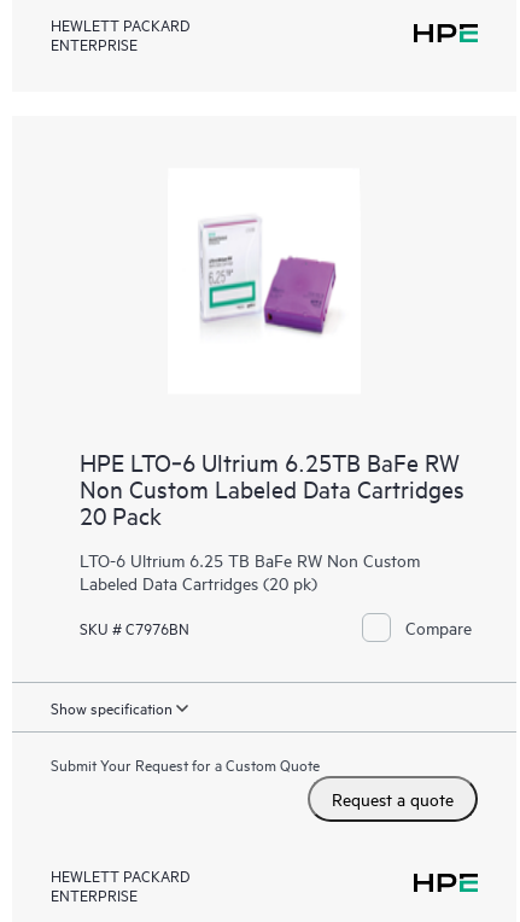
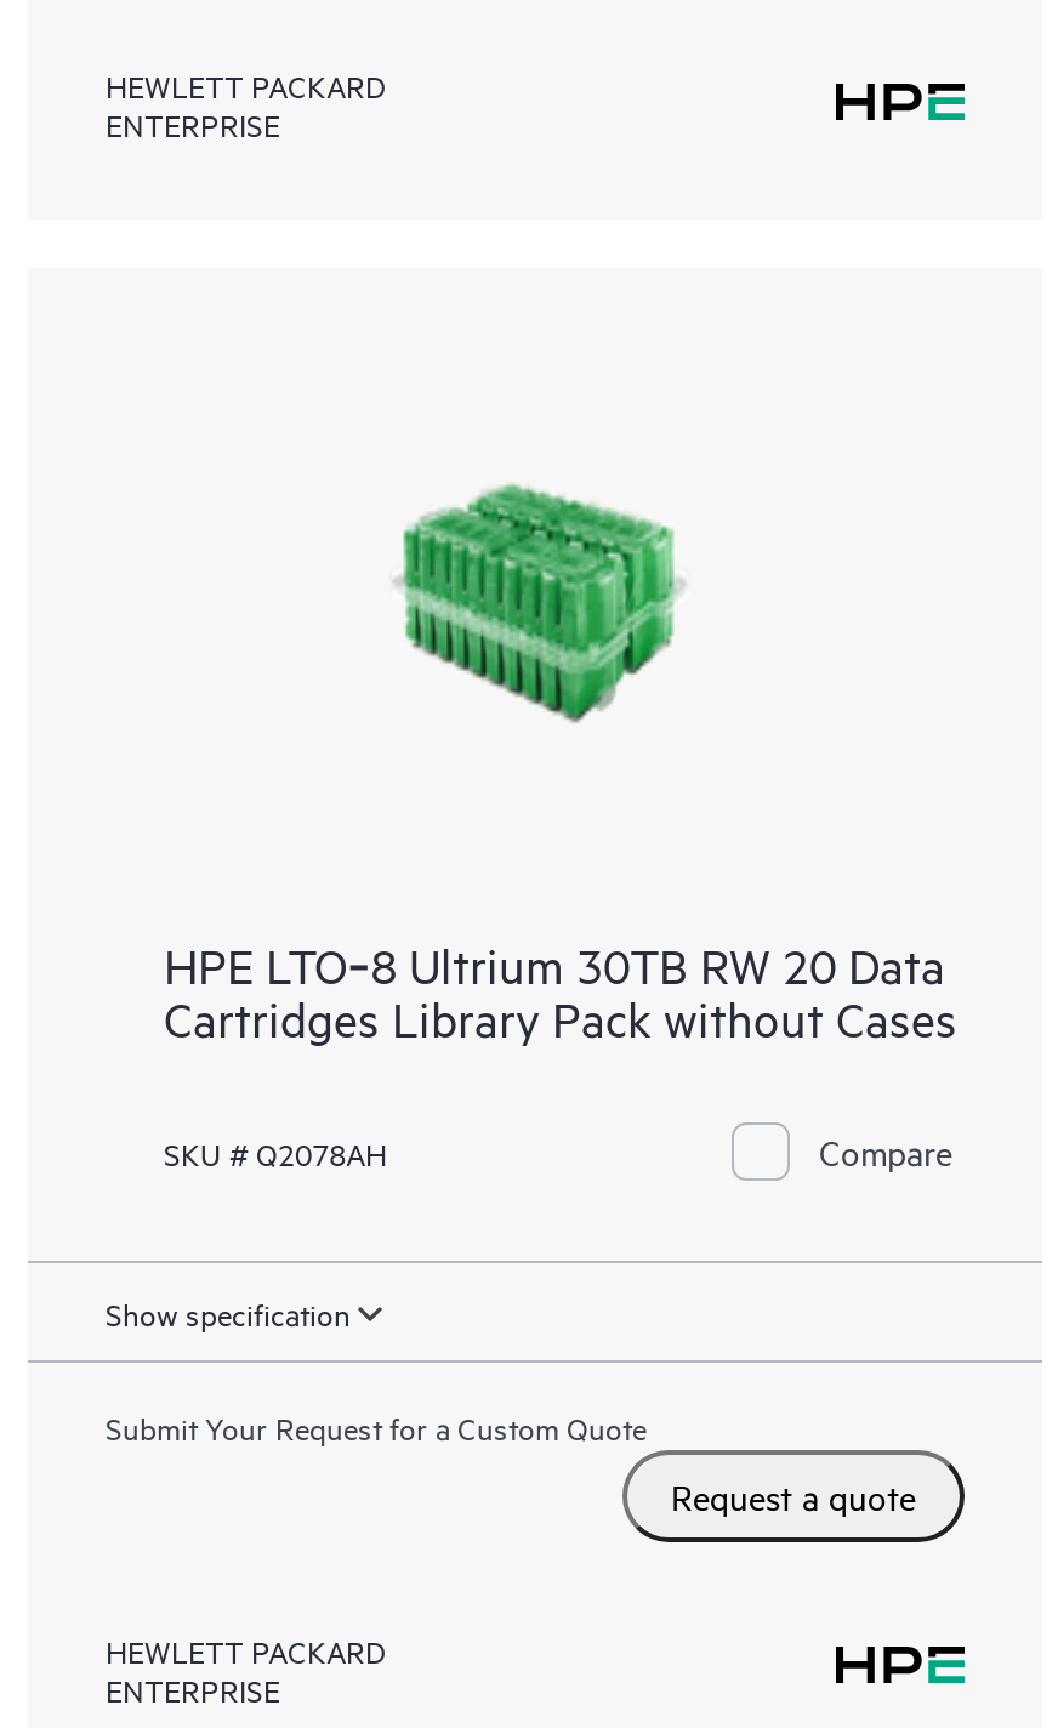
- [image]
+ [image]

- HPE LTO‑6 Ultrium 6.25TB BaFe RW
- Non Custom Labeled Data Cartridges
- 20 Pack
- LTO-6 Ultrium 6.25 TB BaFe RW Non Custom
- Labeled Data Cartridges (20 pk)
- SKU # C7976BN
+ HPE LTO‑8 Ultrium 30TB RW 20 Data
+ Cartridges Library Pack without Cases
+ SKU # Q2078AH
